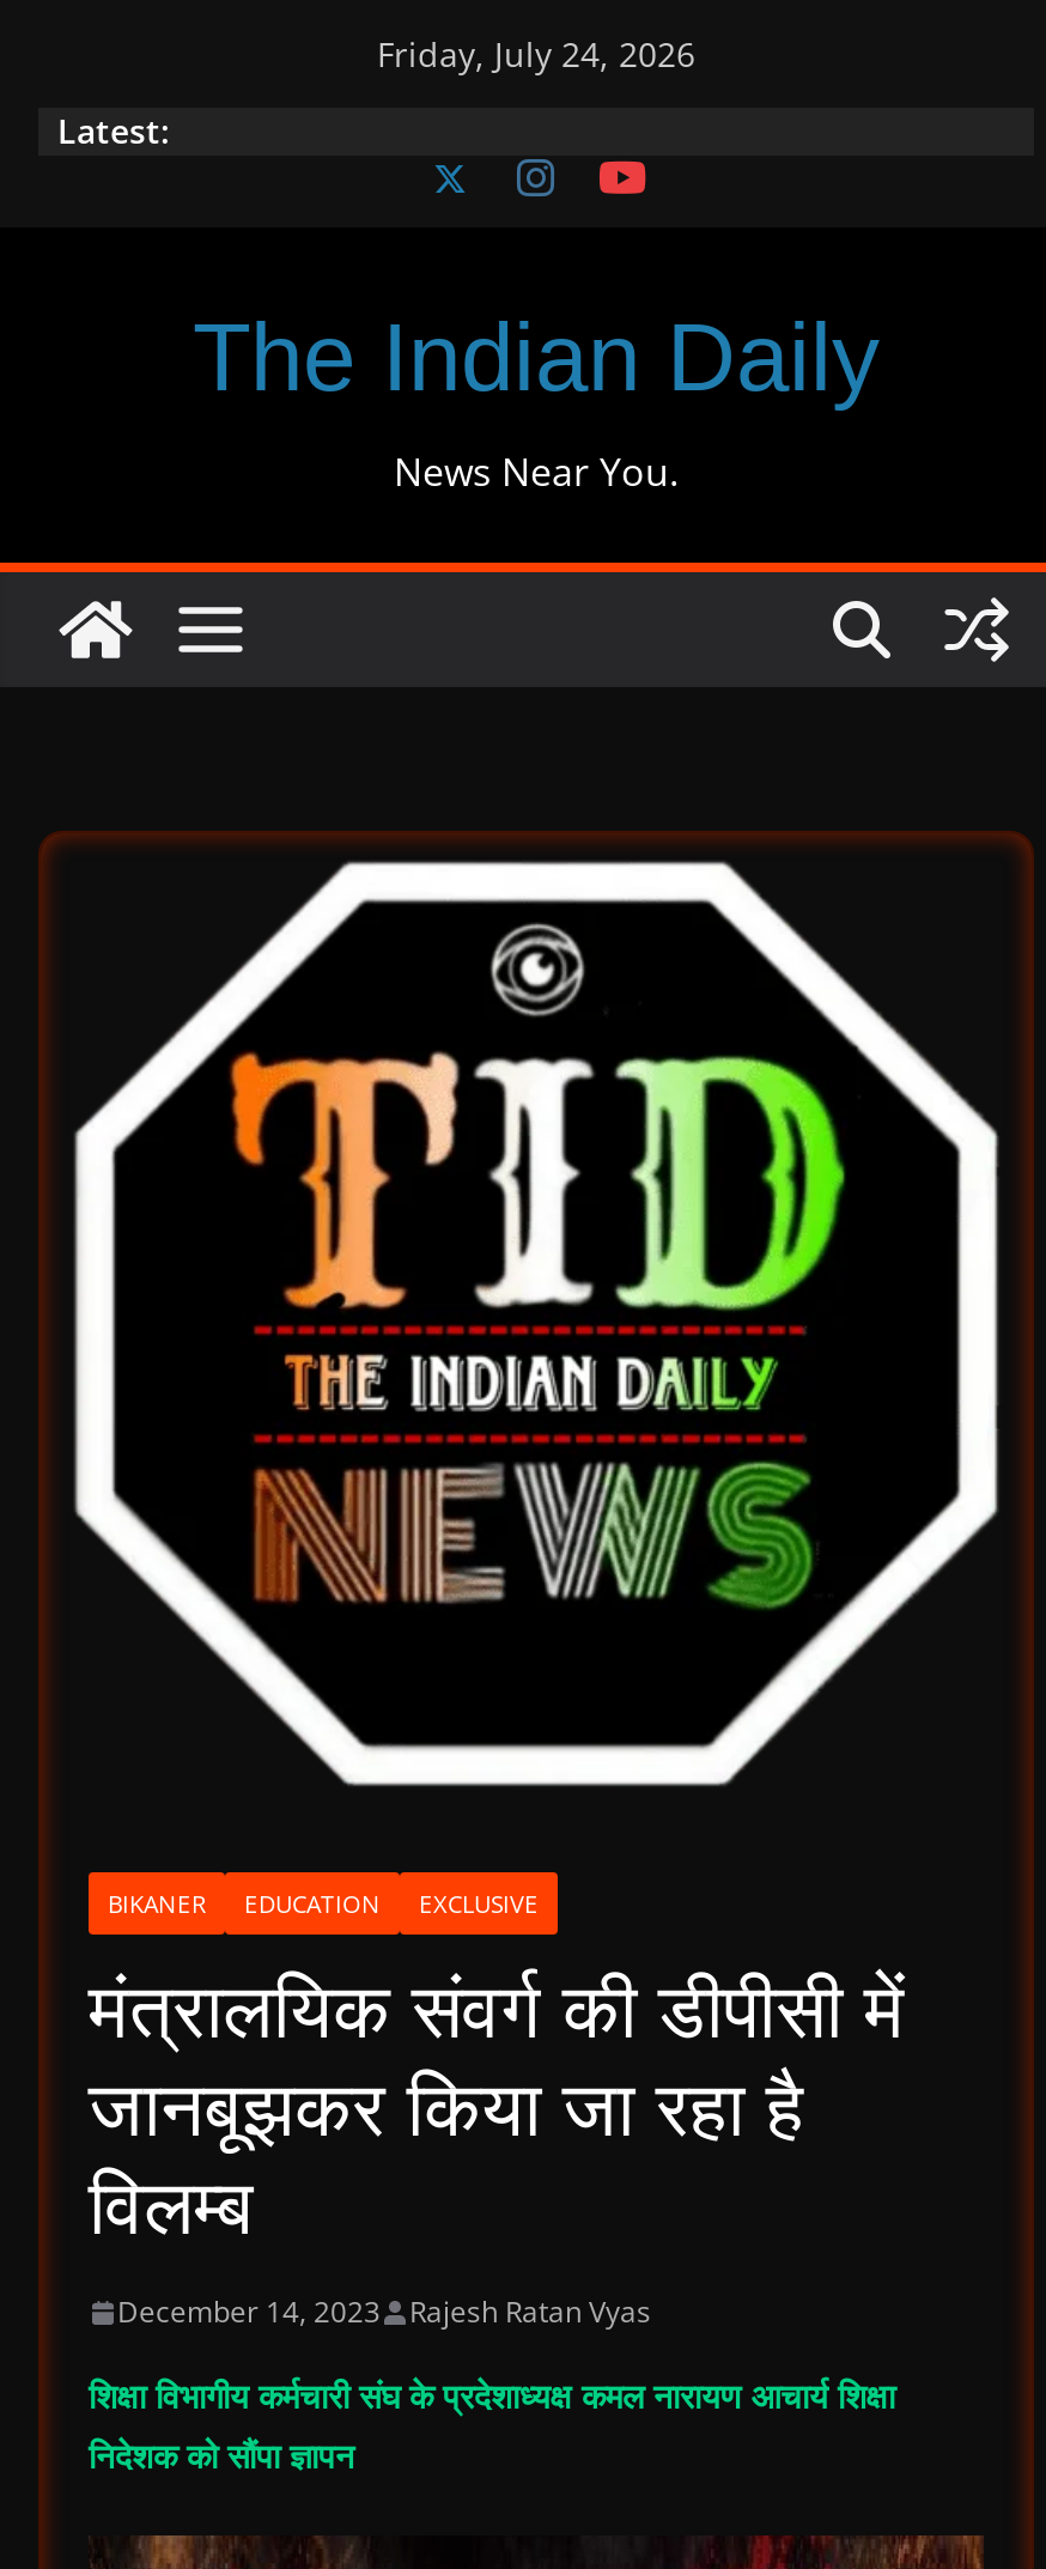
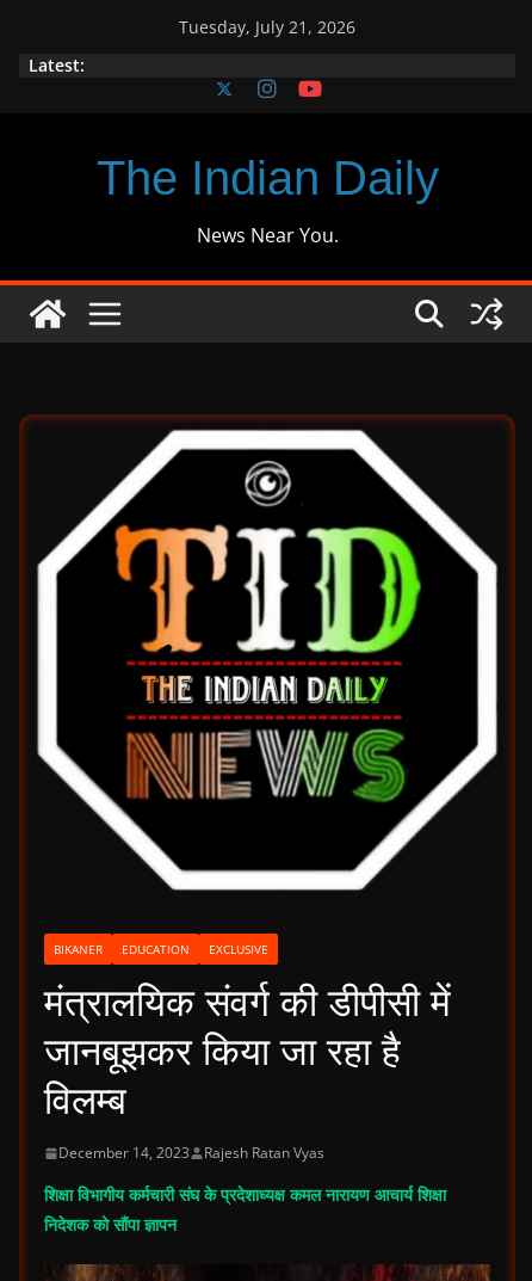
- Friday, July 24, 2026
+ Tuesday, July 21, 2026
